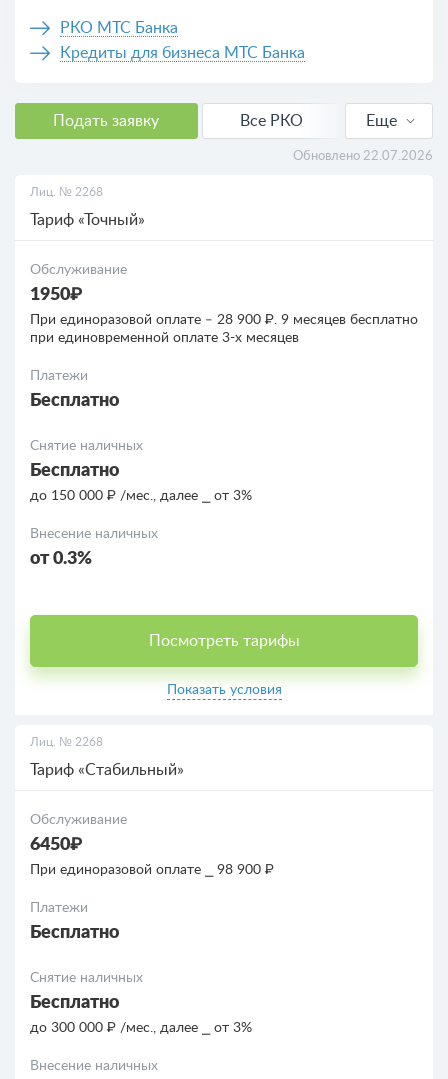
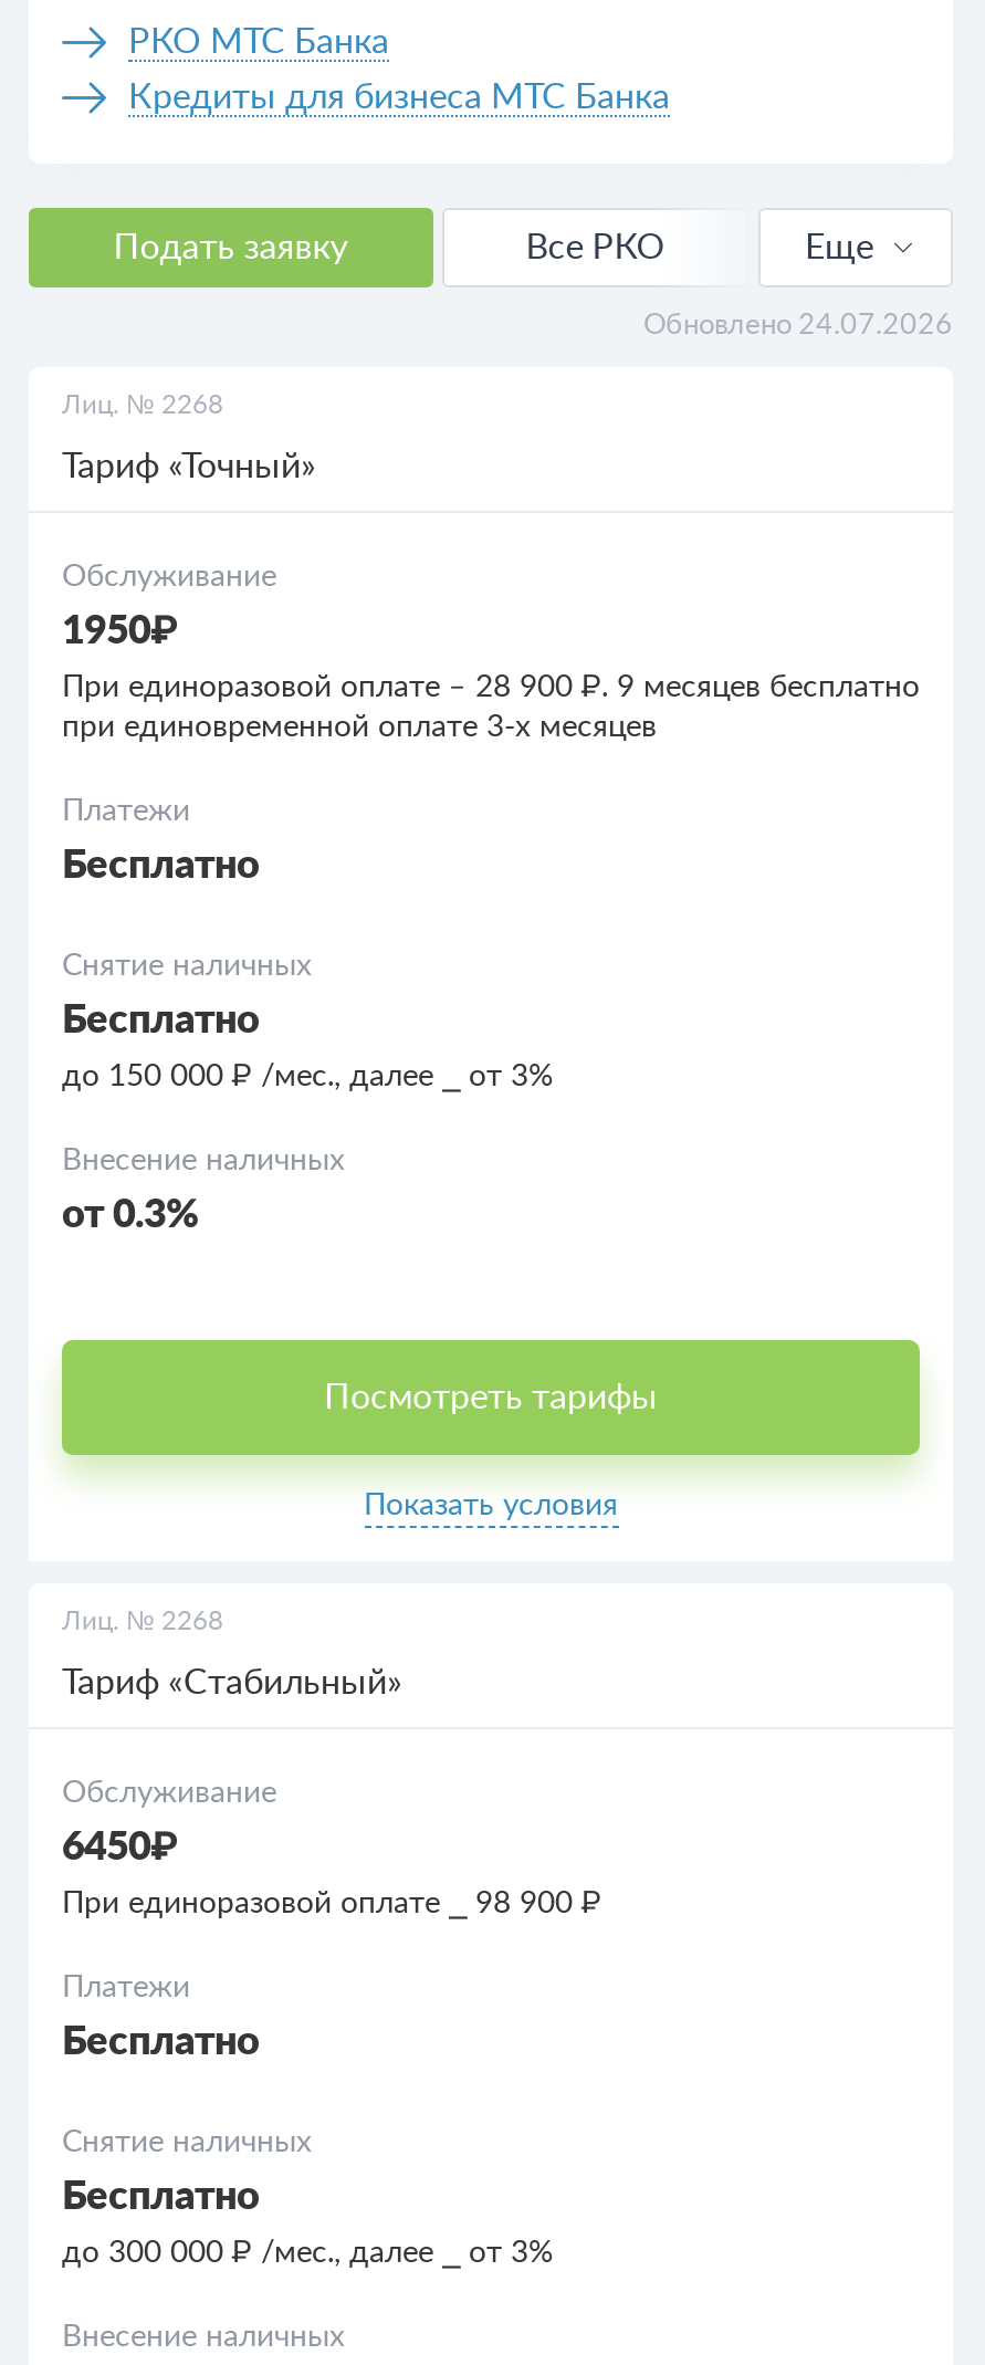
- Обновлено 22.07.2026
+ Обновлено 24.07.2026
